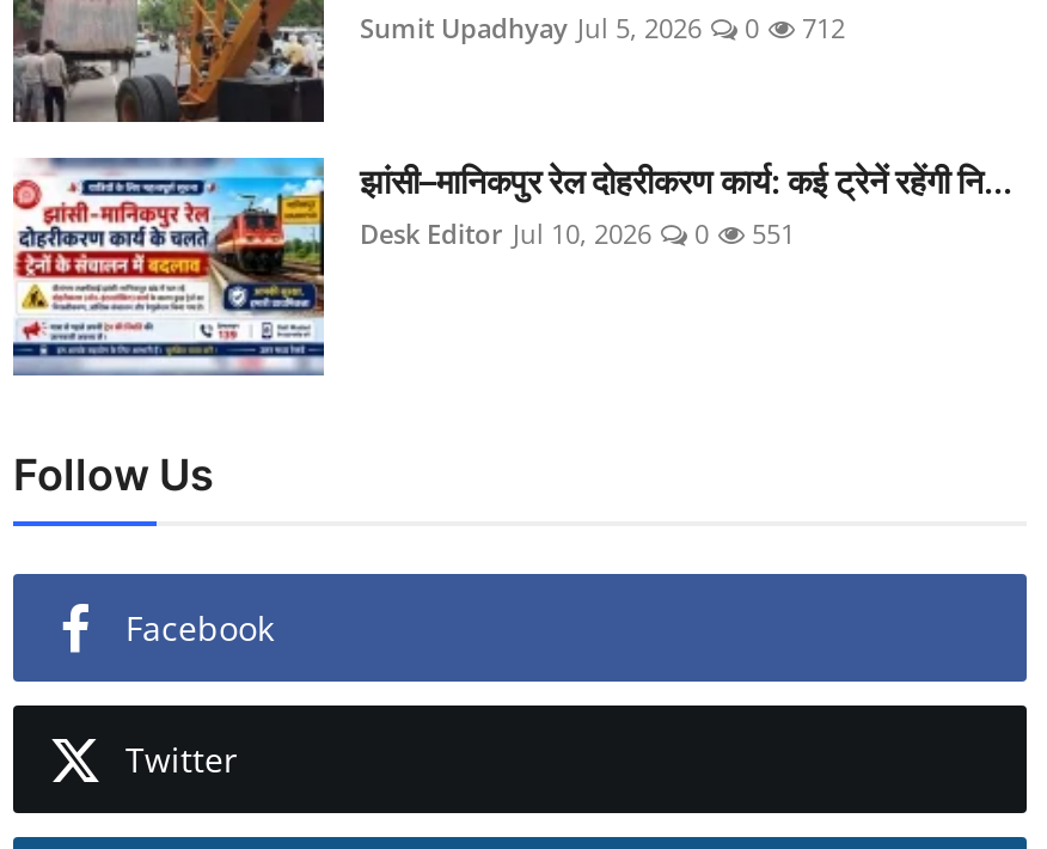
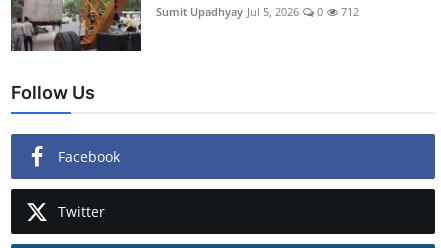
- [image]
- झांसी–मानिकपुर रेल दोहरीकरण कार्य: कई ट्रेनें रहेंगी नि...
- Desk Editor Jul 10, 2026
- 0
- 551
